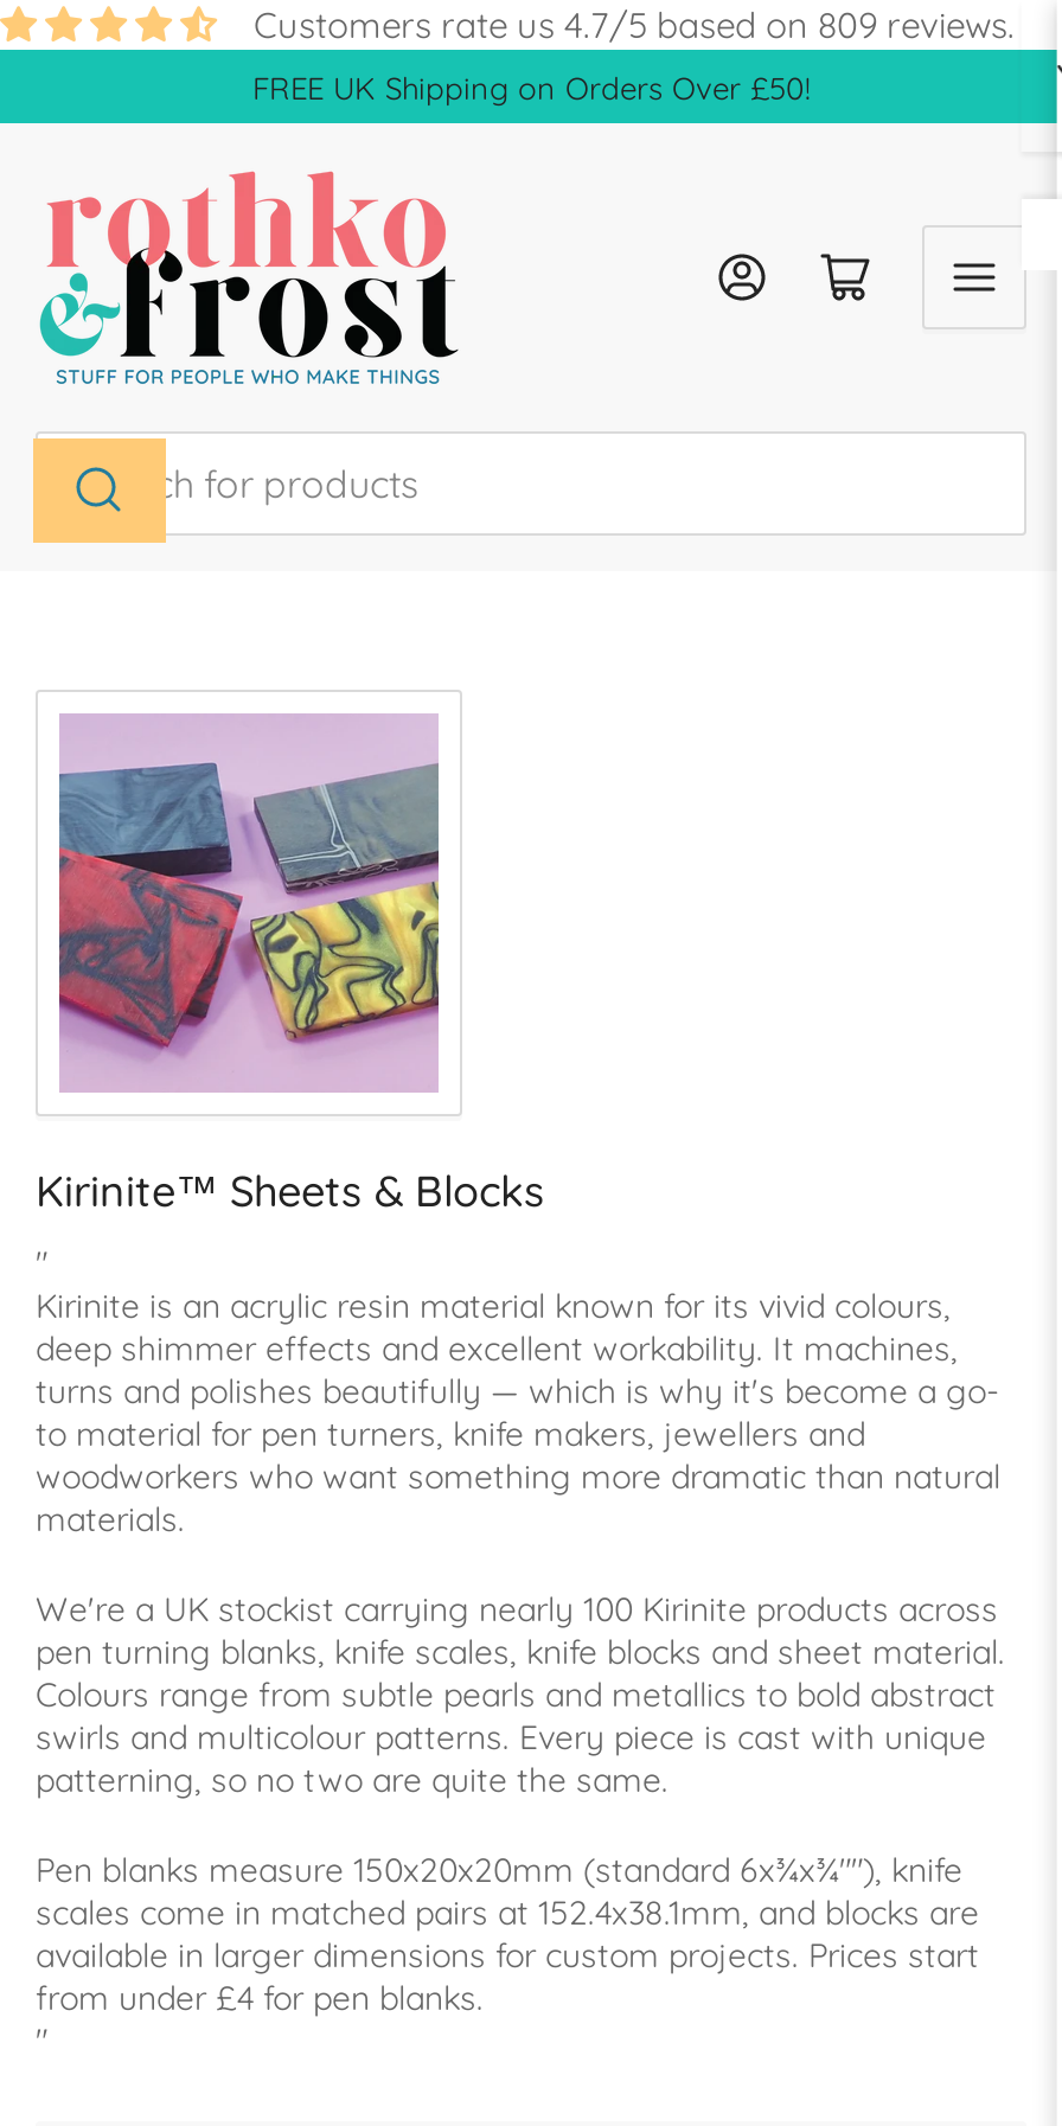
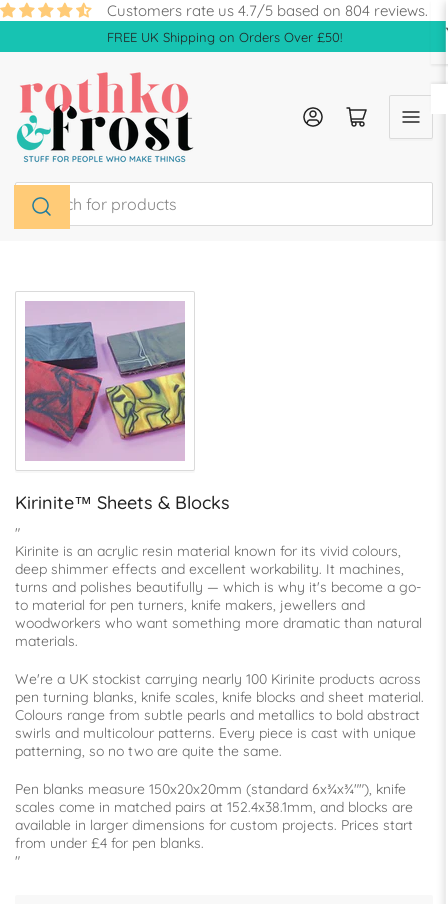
- Customers rate us 4.7/5 based on 809 reviews.
+ Customers rate us 4.7/5 based on 804 reviews.
